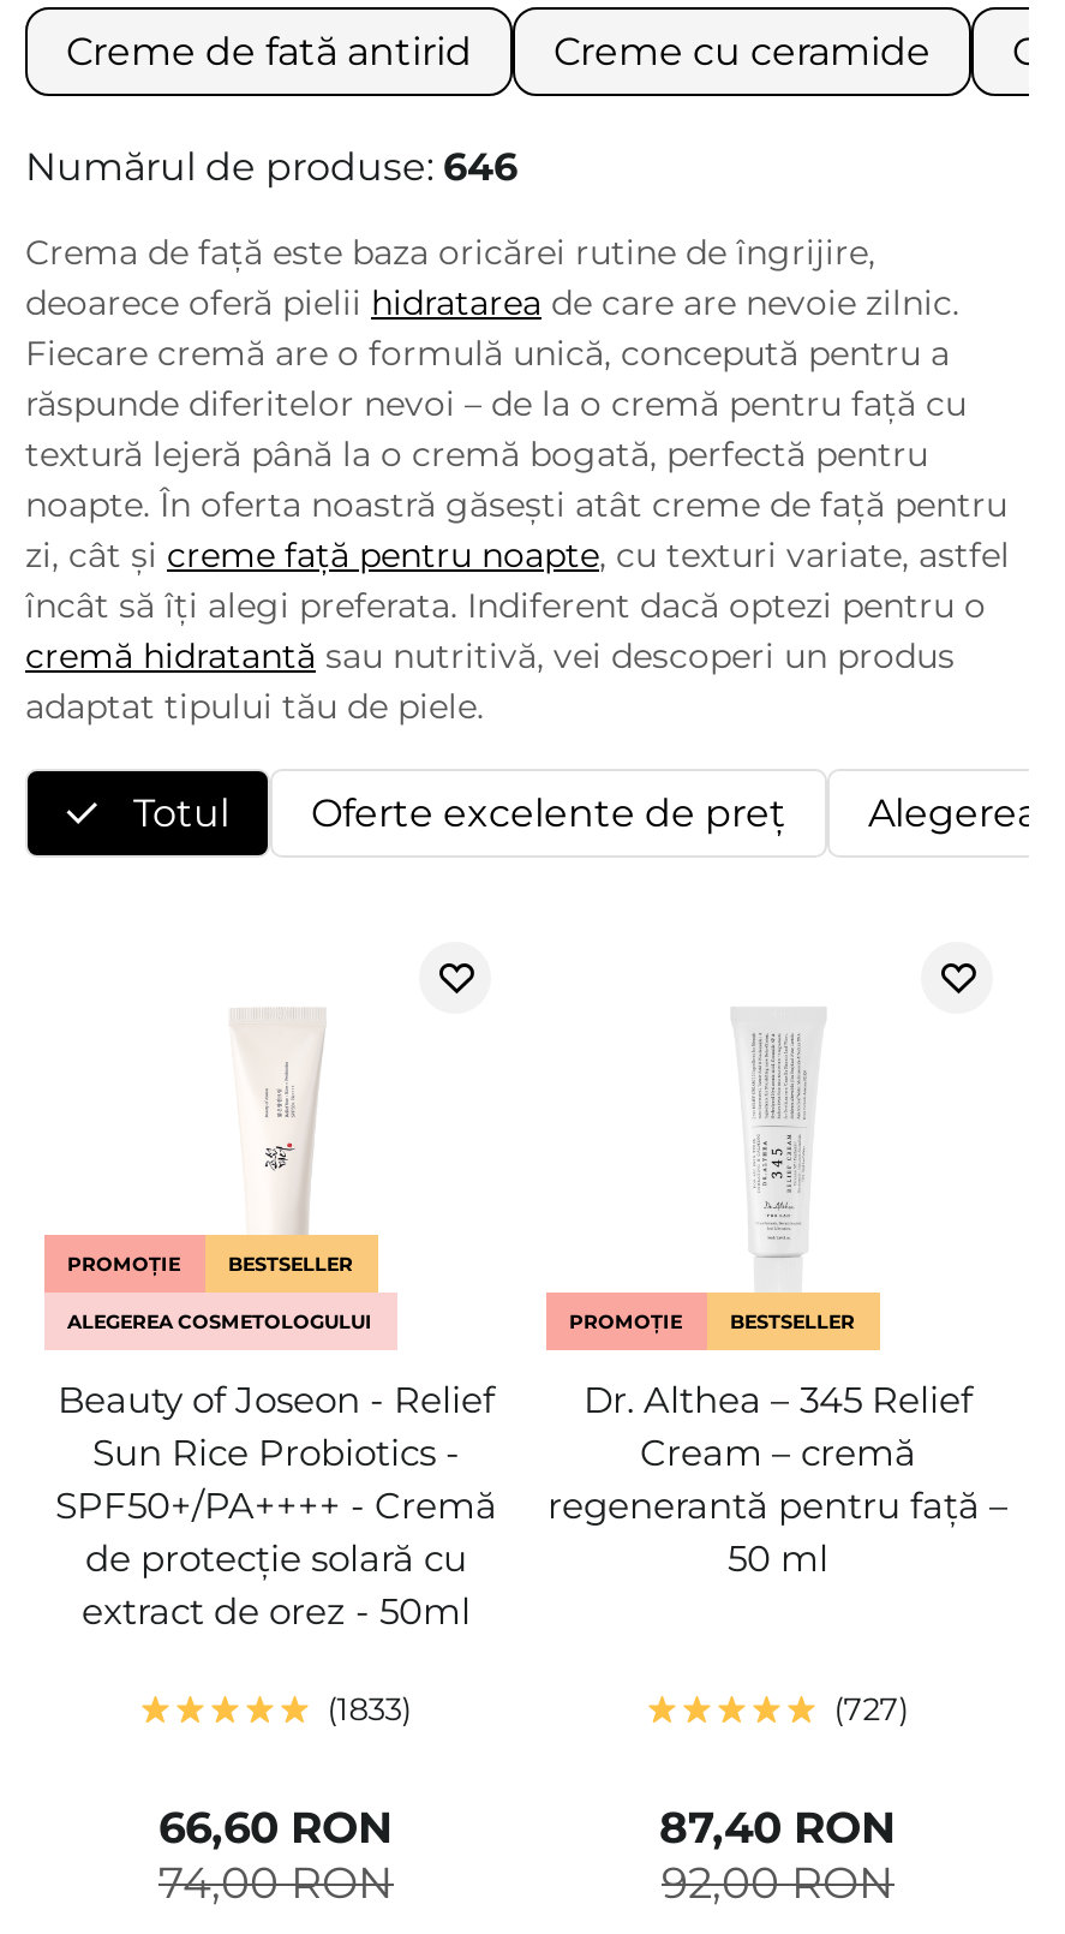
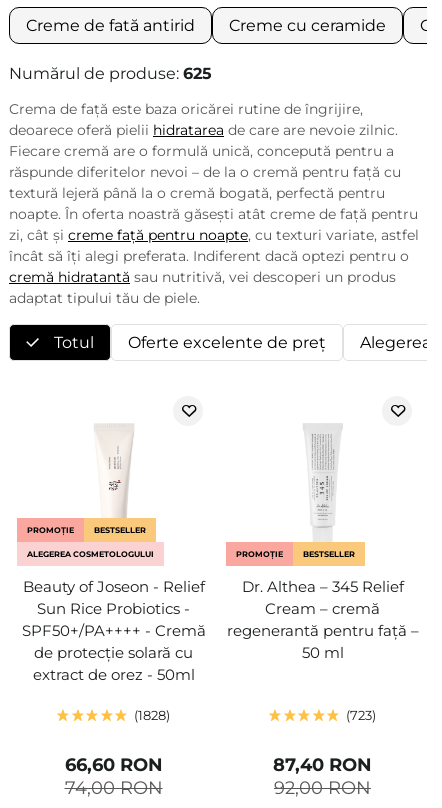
- Numărul de produse: 646
+ Numărul de produse: 625

- 1833
+ 1828

- 727
+ 723
